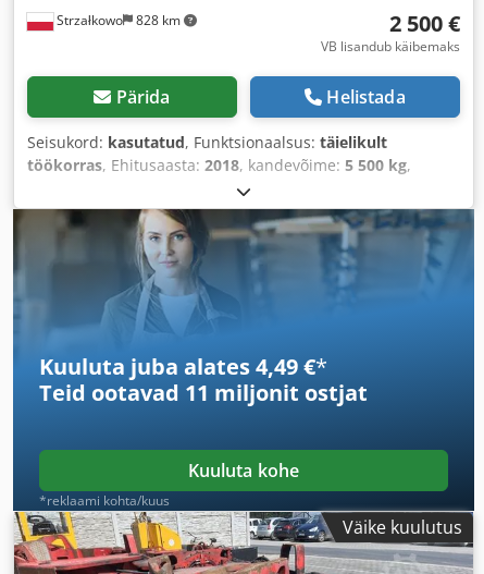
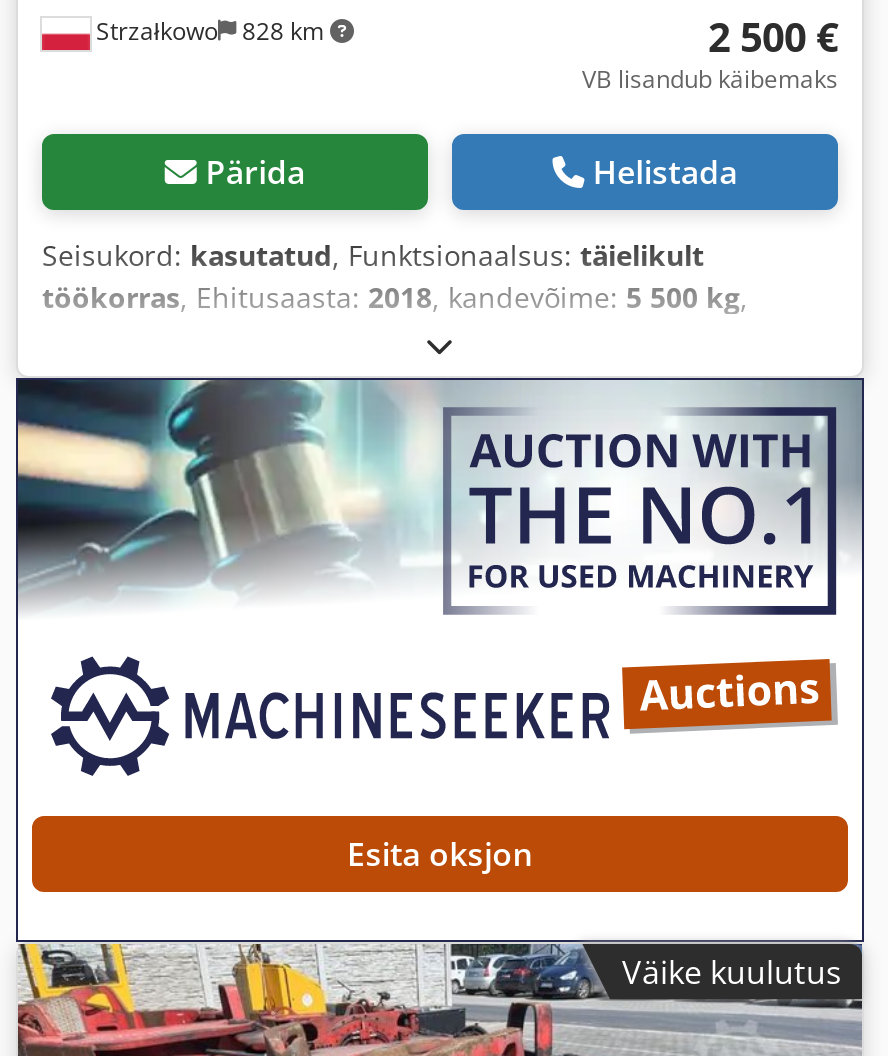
- [image]
- Kuuluta juba alates 4,49 €*
- Teid ootavad 11 miljonit ostjat
- Kuuluta kohe
- *reklaami kohta/kuus
+ [image]
+ Esita oksjon
